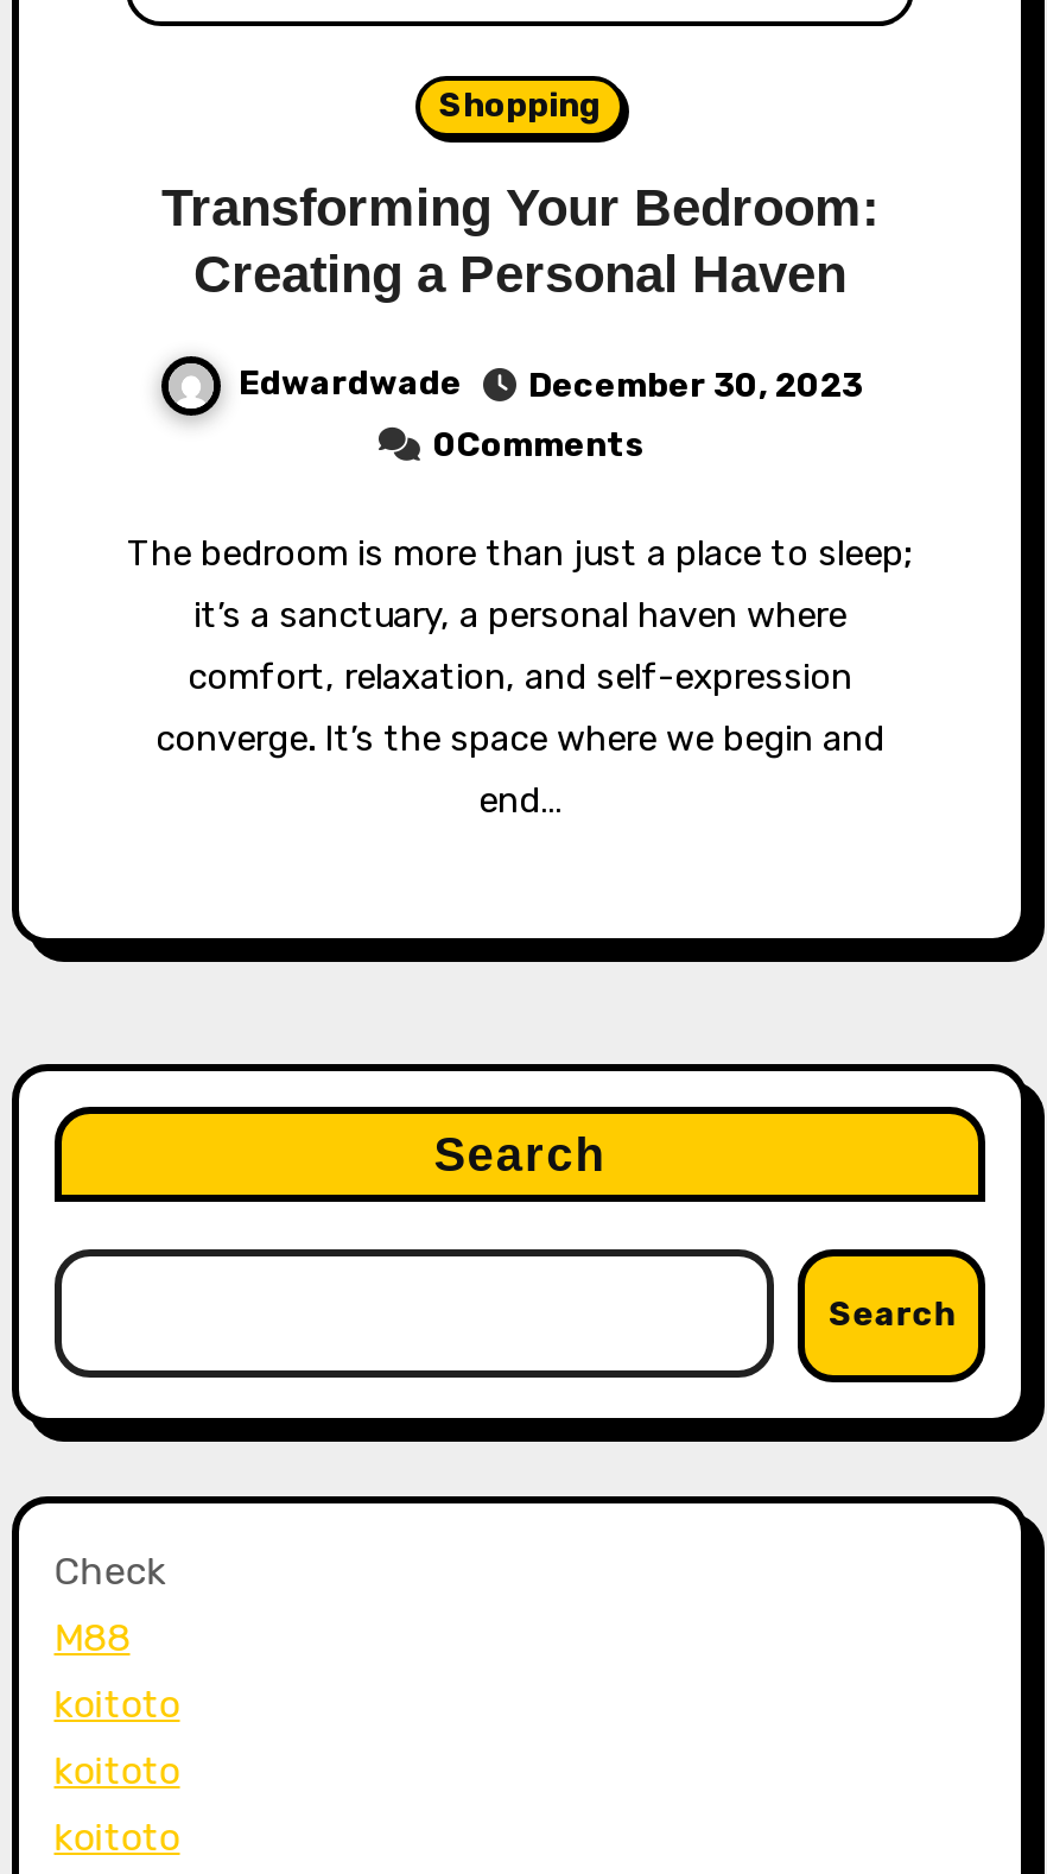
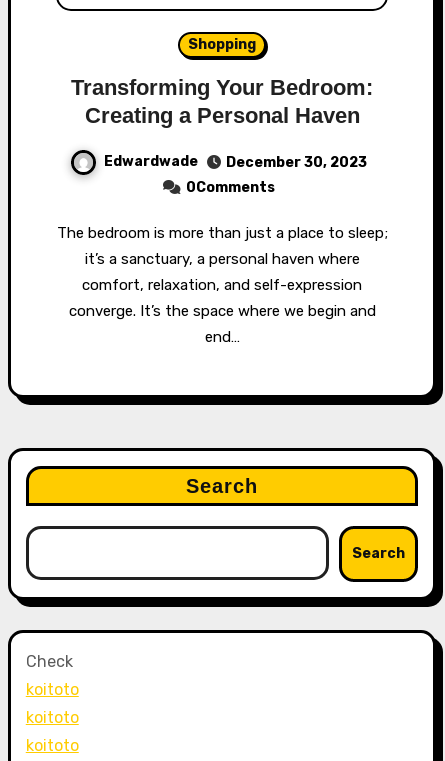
- M88
